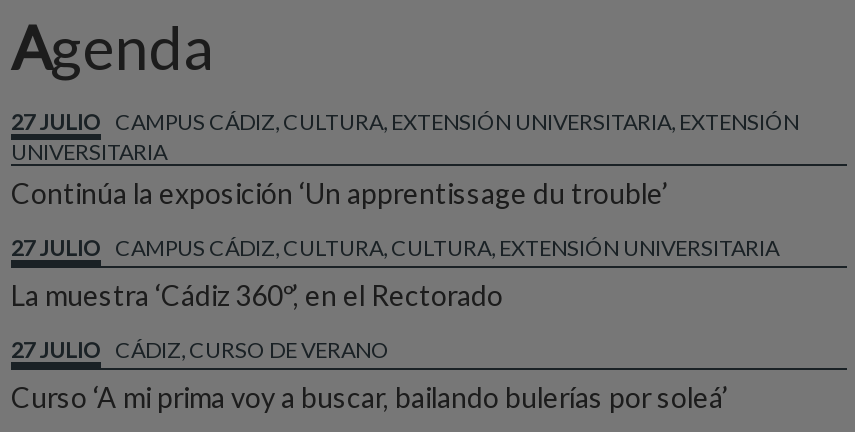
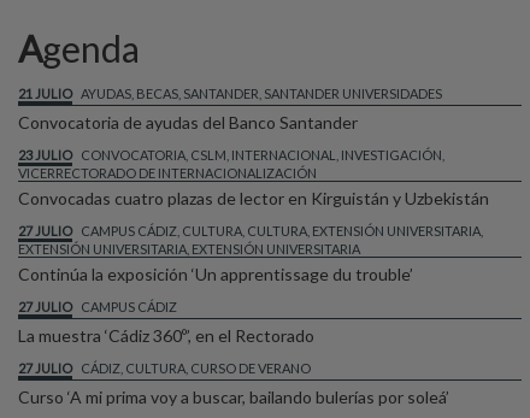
- 27 JULIO CAMPUS CÁDIZ, CULTURA, EXTENSIÓN UNIVERSITARIA, EXTENSIÓN
- UNIVERSITARIA
+ 21 JULIO AYUDAS, BECAS, SANTANDER, SANTANDER UNIVERSIDADES
+ Convocatoria de ayudas del Banco Santander
+ 23 JULIO CONVOCATORIA, CSLM, INTERNACIONAL, INVESTIGACIÓN,
+ VICERRECTORADO DE INTERNACIONALIZACIÓN
+ Convocadas cuatro plazas de lector en Kirguistán y Uzbekistán
+ 27 JULIO CAMPUS CÁDIZ, CULTURA, CULTURA, EXTENSIÓN UNIVERSITARIA,
+ EXTENSIÓN UNIVERSITARIA, EXTENSIÓN UNIVERSITARIA

- 27 JULIO CAMPUS CÁDIZ, CULTURA, CULTURA, EXTENSIÓN UNIVERSITARIA
+ 27 JULIO CAMPUS CÁDIZ

- 27 JULIO CÁDIZ, CURSO DE VERANO
+ 27 JULIO CÁDIZ, CULTURA, CURSO DE VERANO
